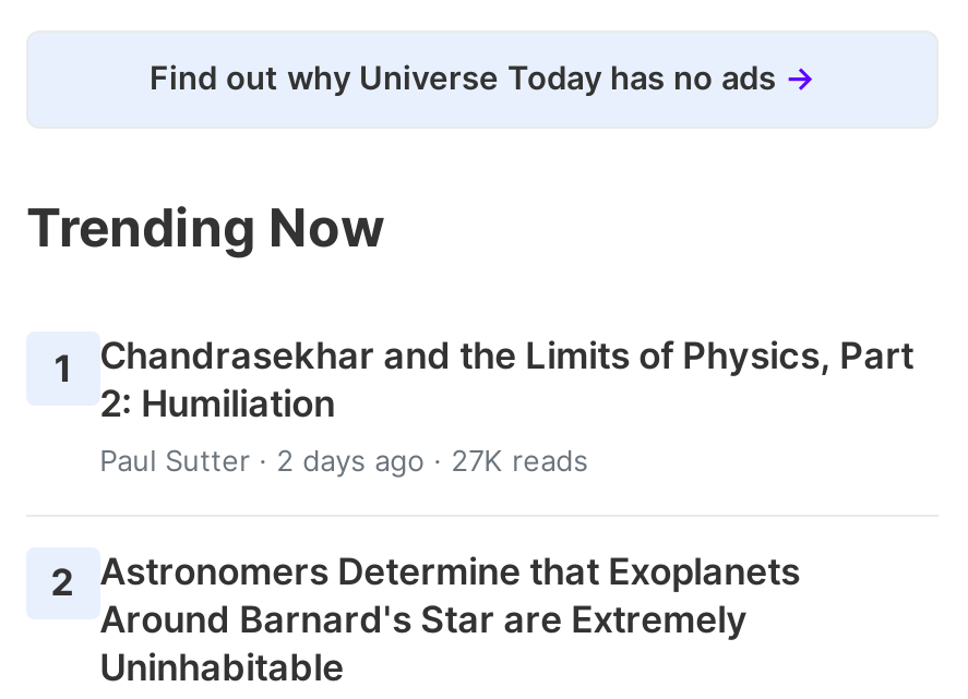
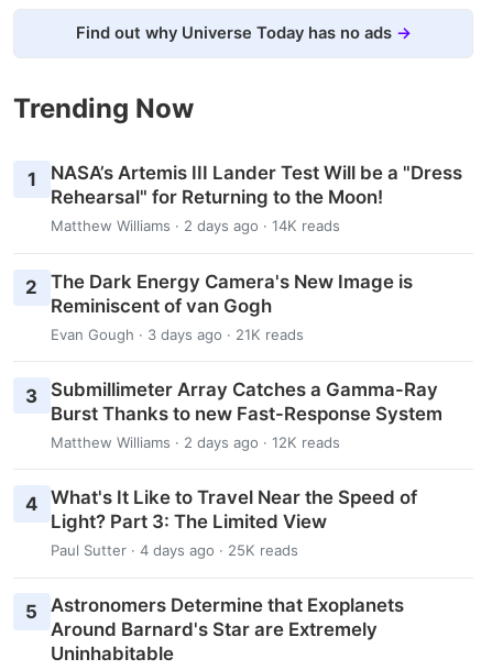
- Chandrasekhar and the Limits of Physics, Part
- 2: Humiliation
- Paul Sutter · 2 days ago · 27K reads
- 2 Astronomers Determine that Exoplanets
+ NASA’s Artemis III Lander Test Will be a "Dress
+ Rehearsal" for Returning to the Moon!
+ Matthew Williams · 2 days ago · 14K reads
+ 2 The Dark Energy Camera's New Image is
+ Reminiscent of van Gogh
+ Evan Gough · 3 days ago · 21K reads
+ 3 Submillimeter Array Catches a Gamma-Ray
+ Burst Thanks to new Fast-Response System
+ Matthew Williams · 2 days ago · 12K reads
+ 4 What's It Like to Travel Near the Speed of
+ Light? Part 3: The Limited View
+ Paul Sutter · 4 days ago · 25K reads
+ 5 Astronomers Determine that Exoplanets
